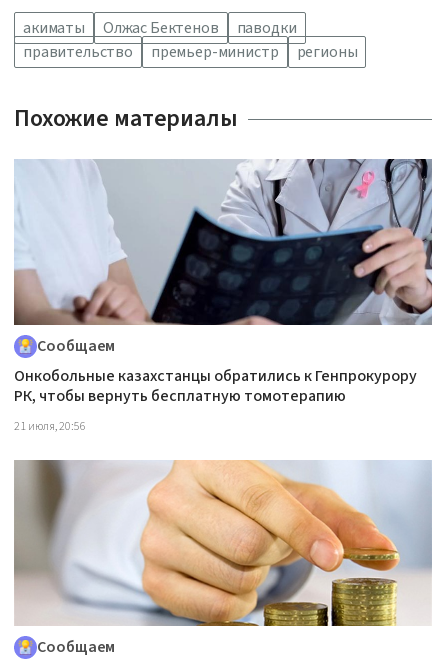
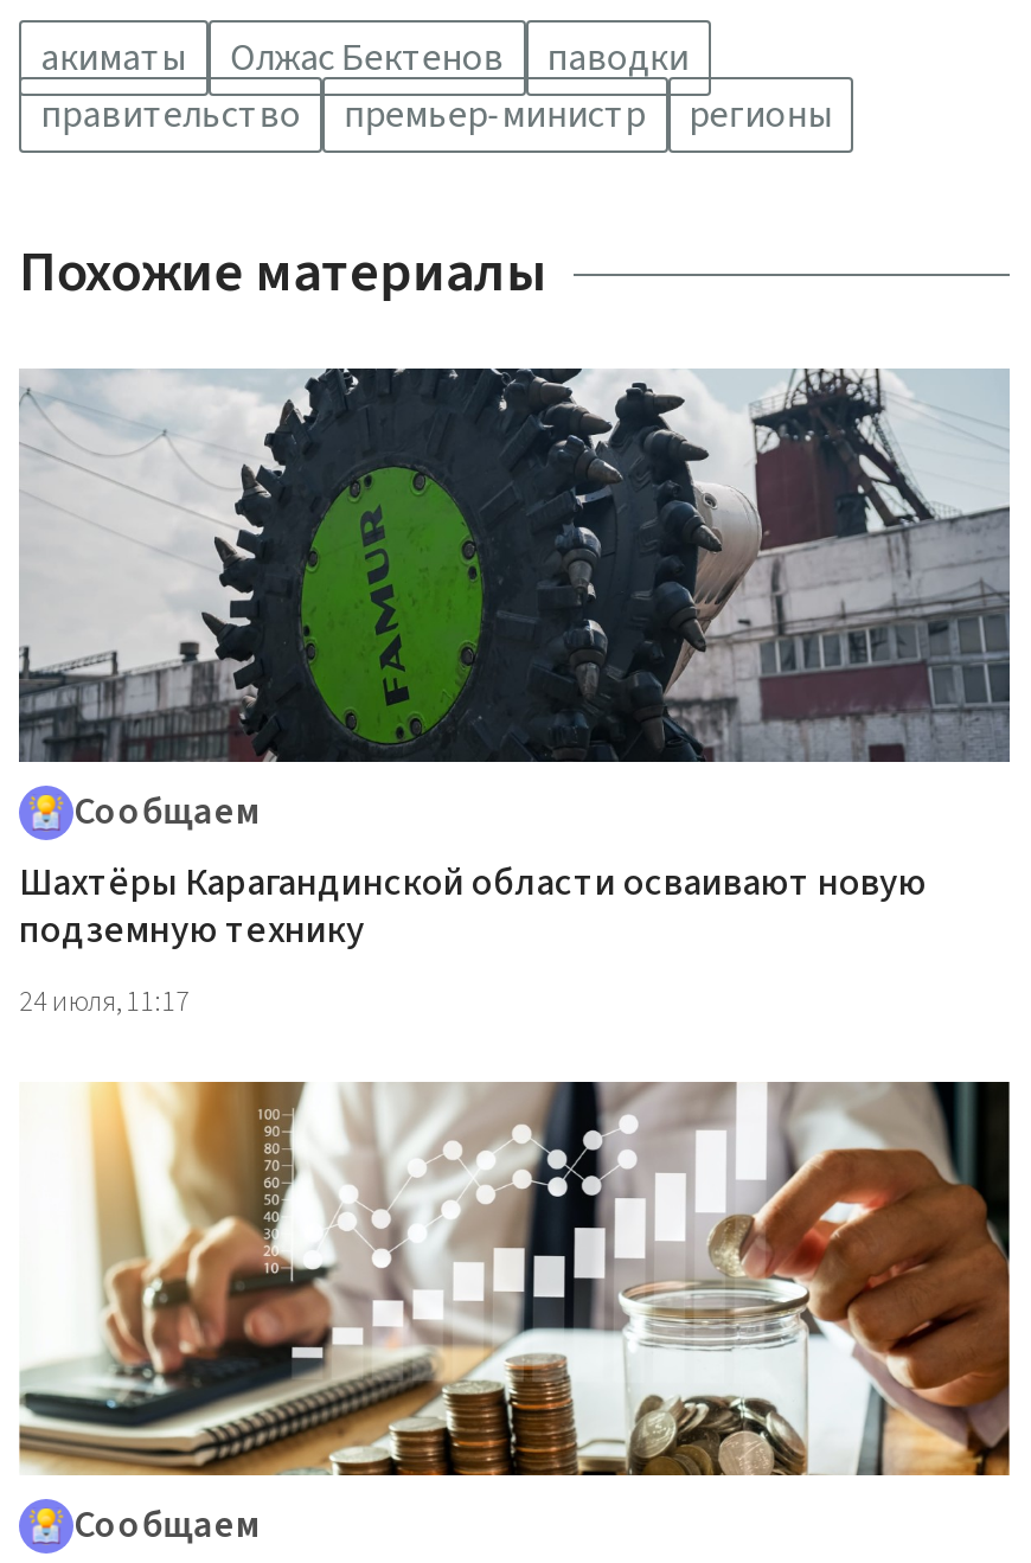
- [image]
- Онкобольные казахстанцы обратились к Генпрокурору
- РК, чтобы вернуть бесплатную томотерапию
+ [image]
+ Шахтёры Карагандинской области осваивают новую
+ подземную технику

- 21 июля, 20:56
+ 24 июля, 11:17

- [image]
+ [image]
